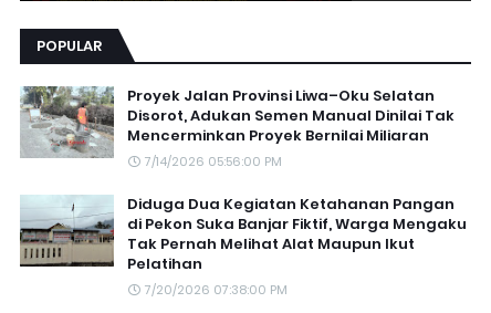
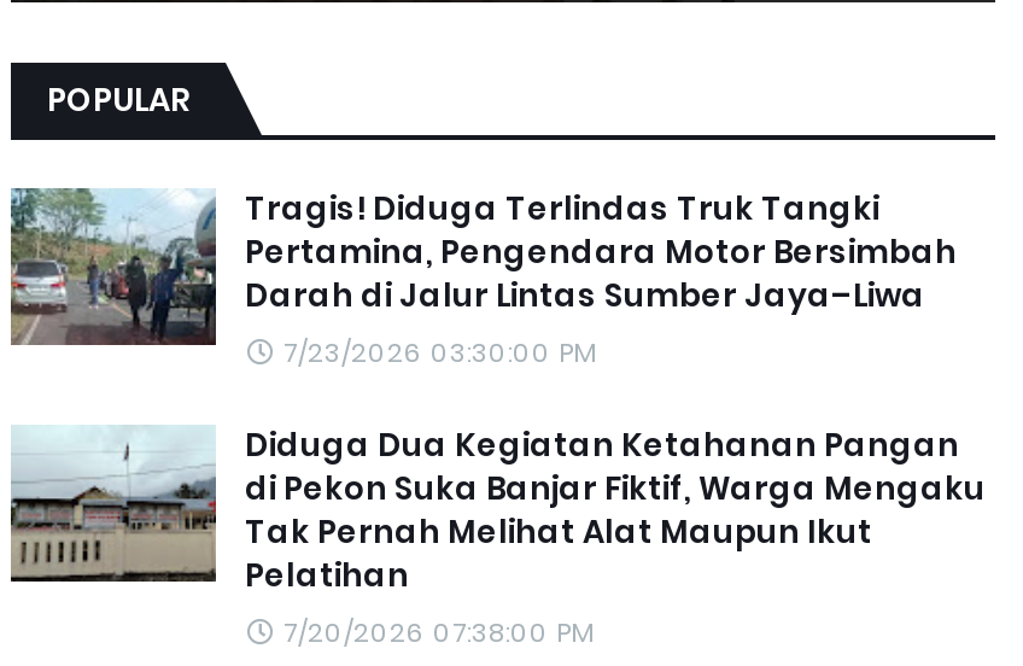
- [image]
- Proyek Jalan Provinsi Liwa–Oku Selatan
- Disorot, Adukan Semen Manual Dinilai Tak
- Mencerminkan Proyek Bernilai Miliaran
- 7/14/2026 05:56:00 PM
+ [image]
+ Tragis! Diduga Terlindas Truk Tangki
+ Pertamina, Pengendara Motor Bersimbah
+ Darah di Jalur Lintas Sumber Jaya–Liwa
+ 7/23/2026 03:30:00 PM
